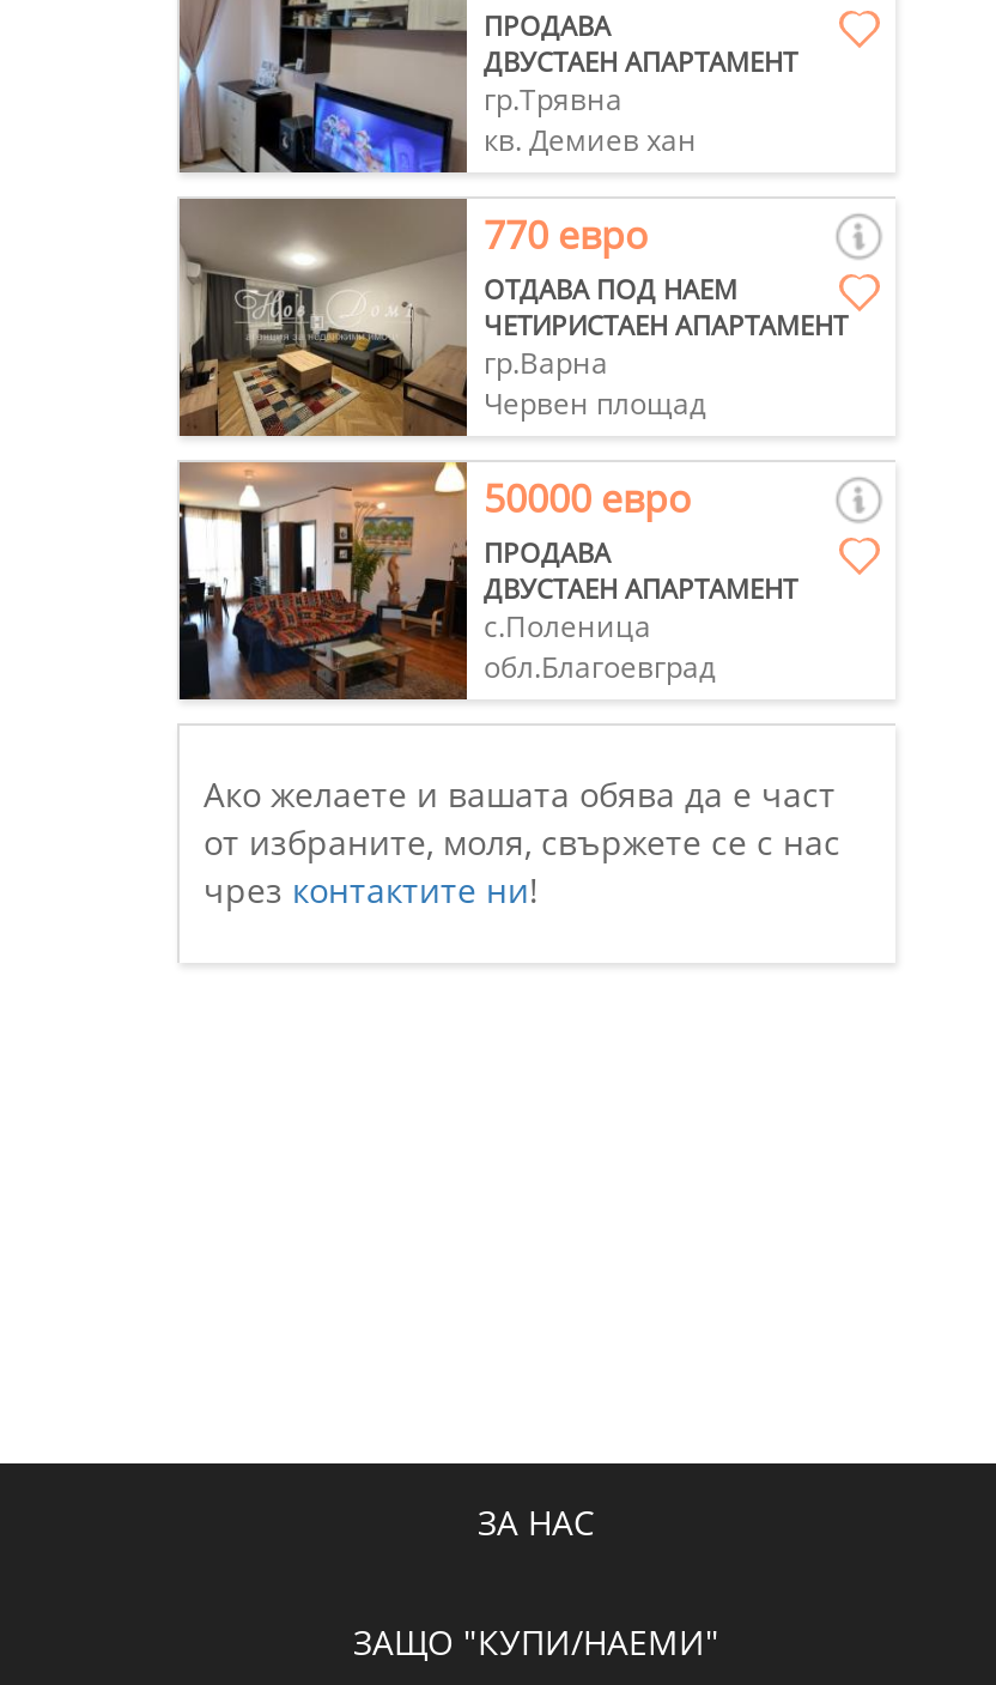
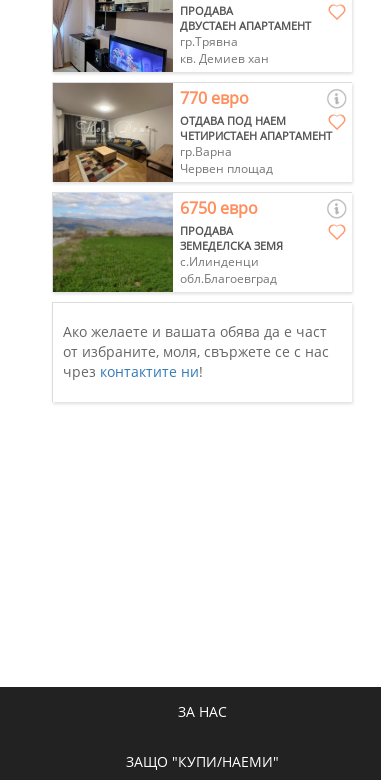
- [image]
- 50000 евро
+ [image]
+ 6750 евро

- ДВУСТАЕН АПАРТАМЕНТ
- с.Поленица
+ ЗЕМЕДЕЛСКА ЗЕМЯ
+ с.Илинденци
